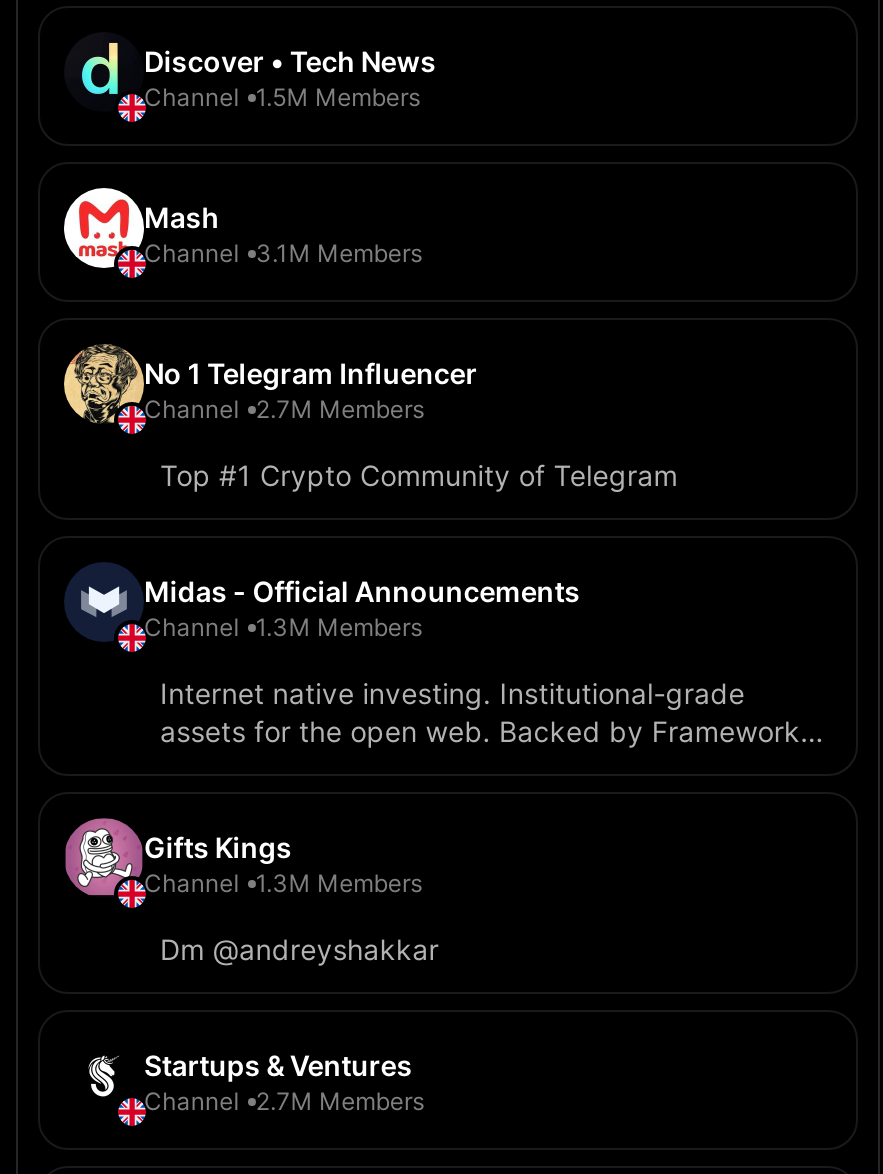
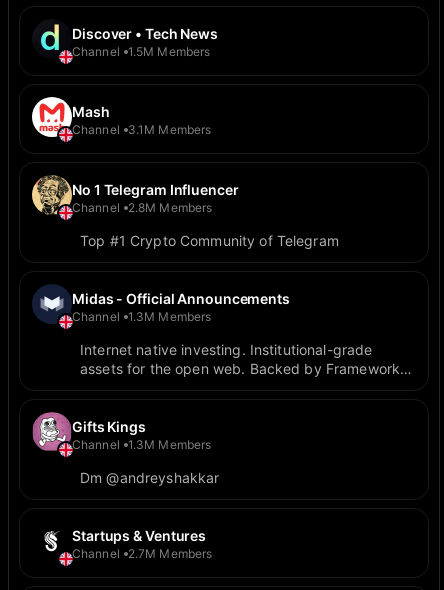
- Channel 2.7M Members
+ Channel 2.8M Members
